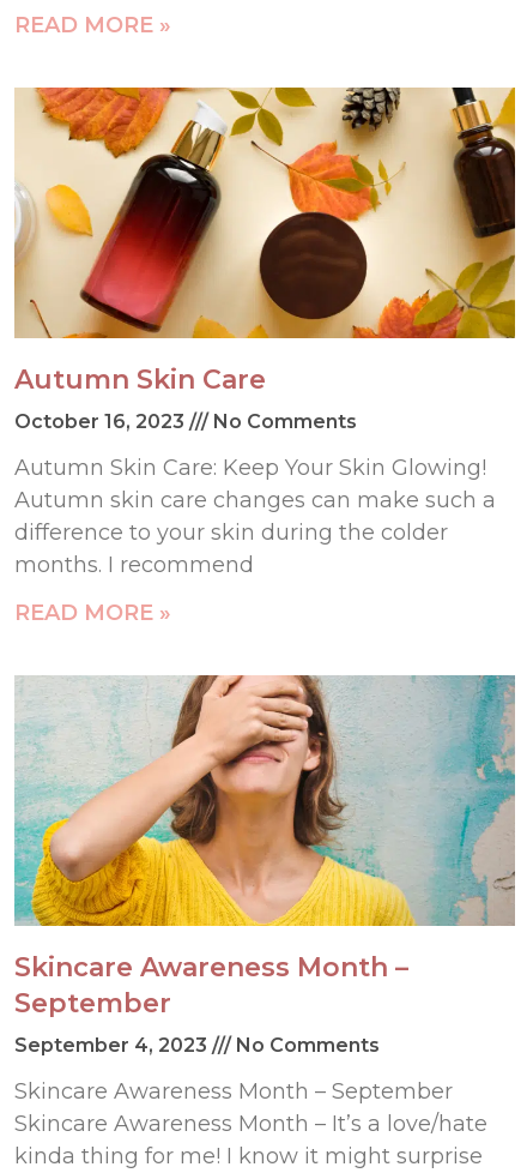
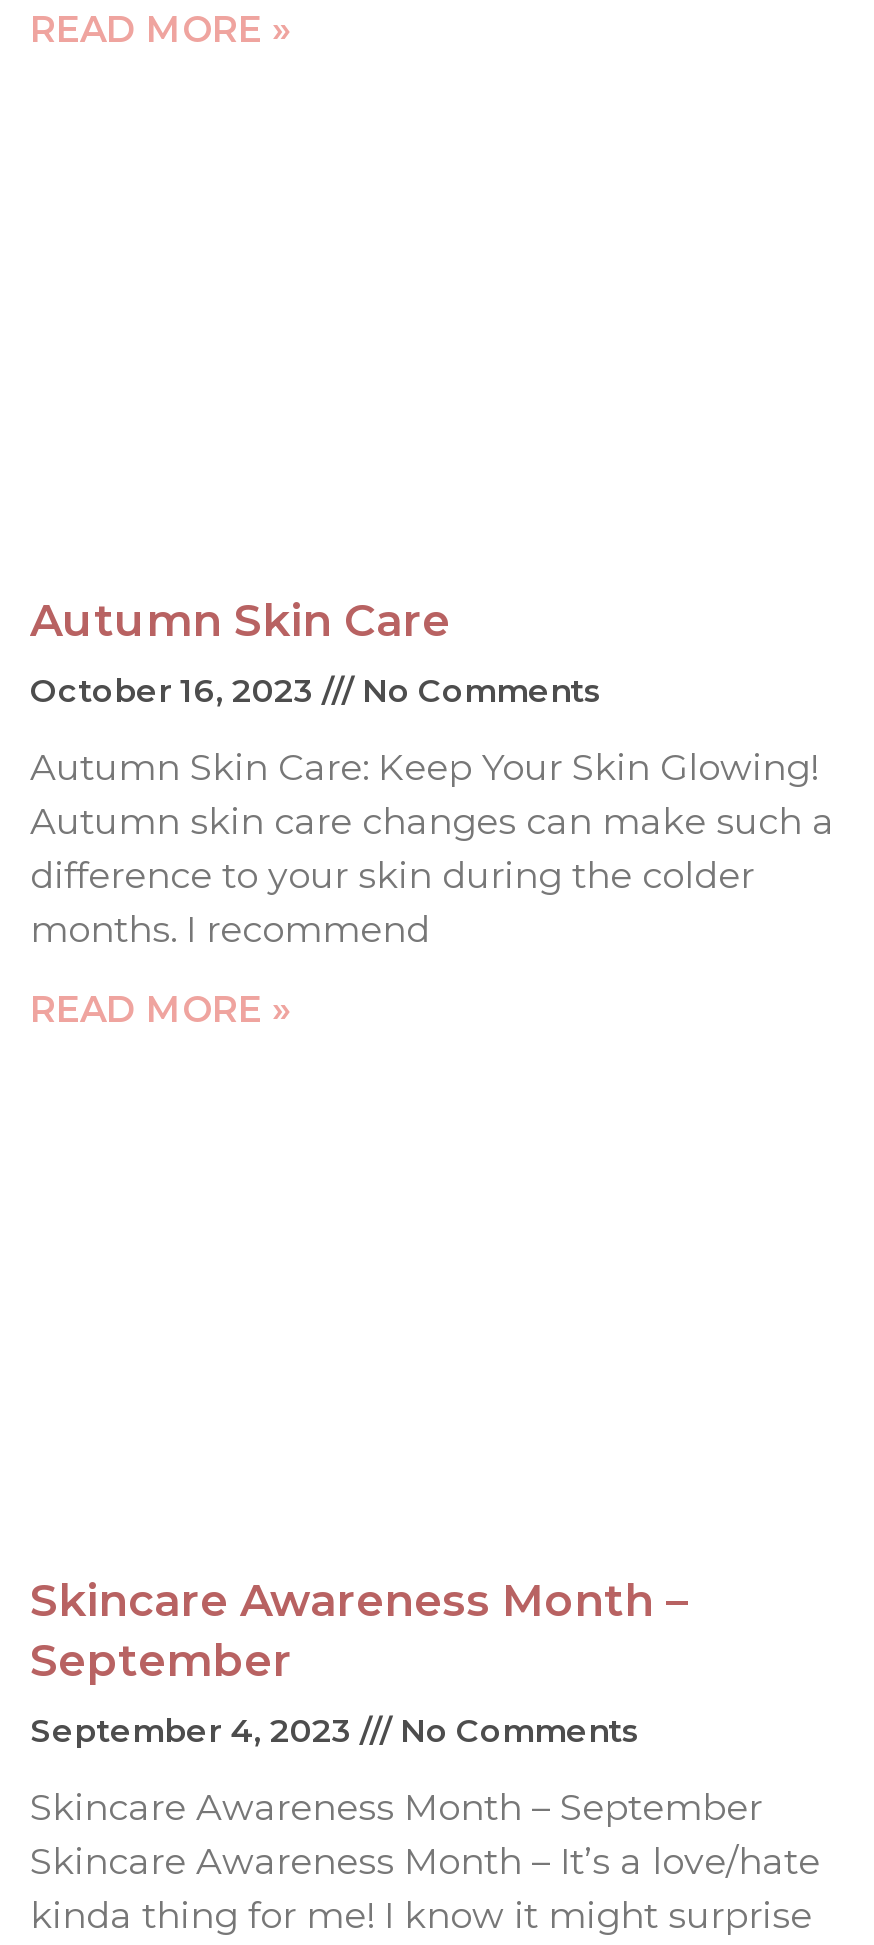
- [image]

- [image]
